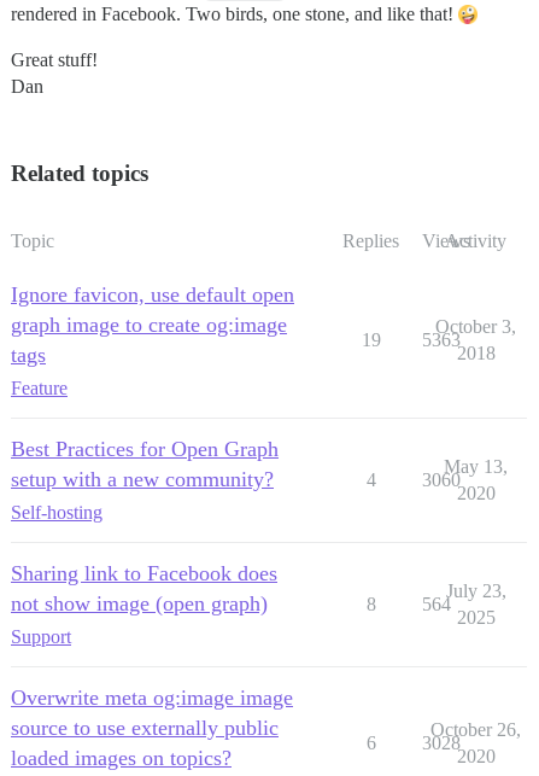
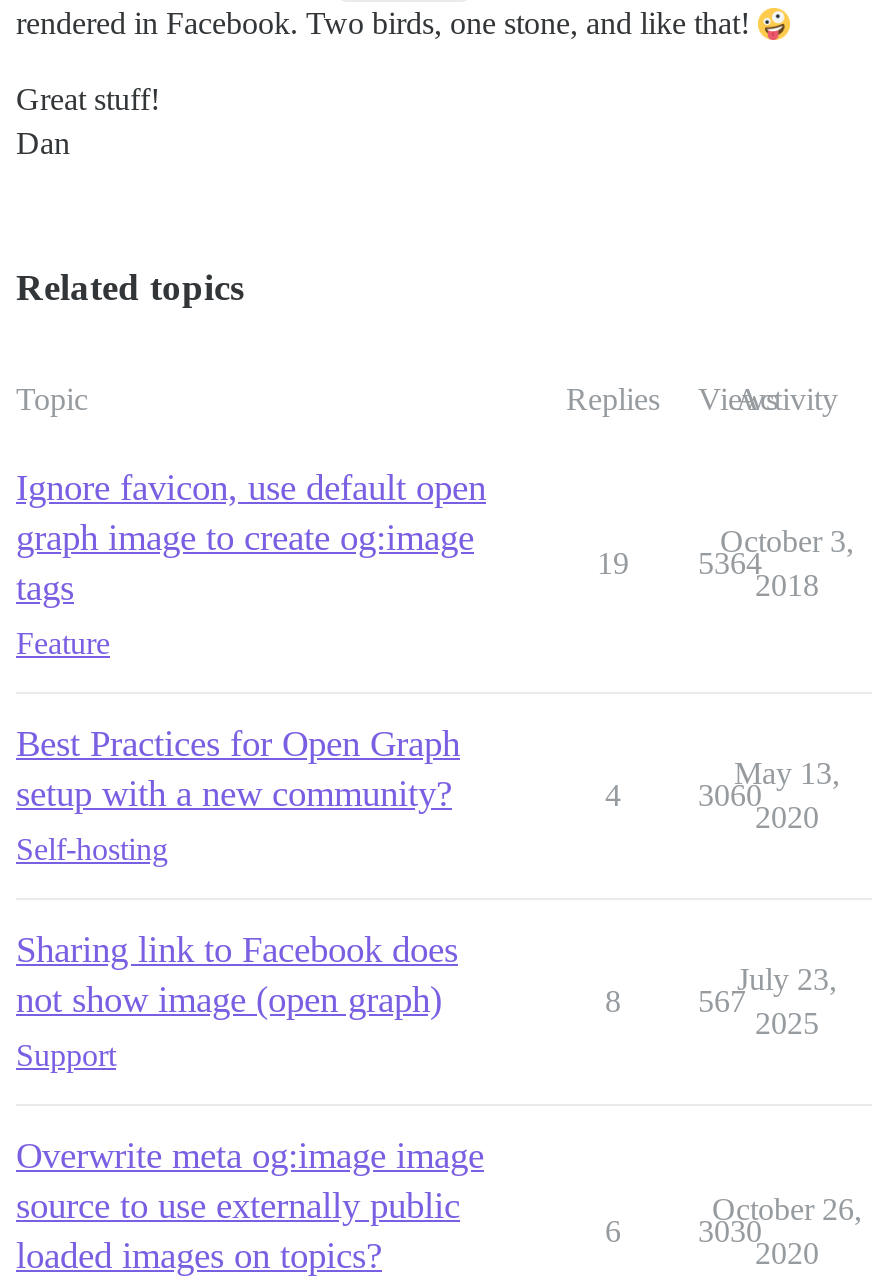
- 5363
+ 5364

- 564
+ 567

- 3028
+ 3030
